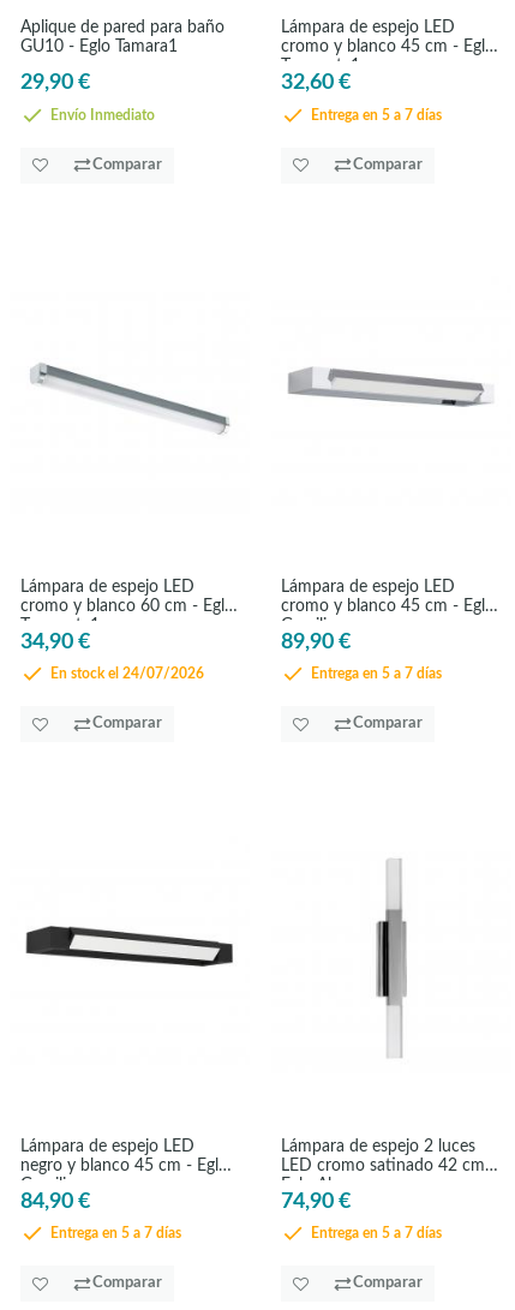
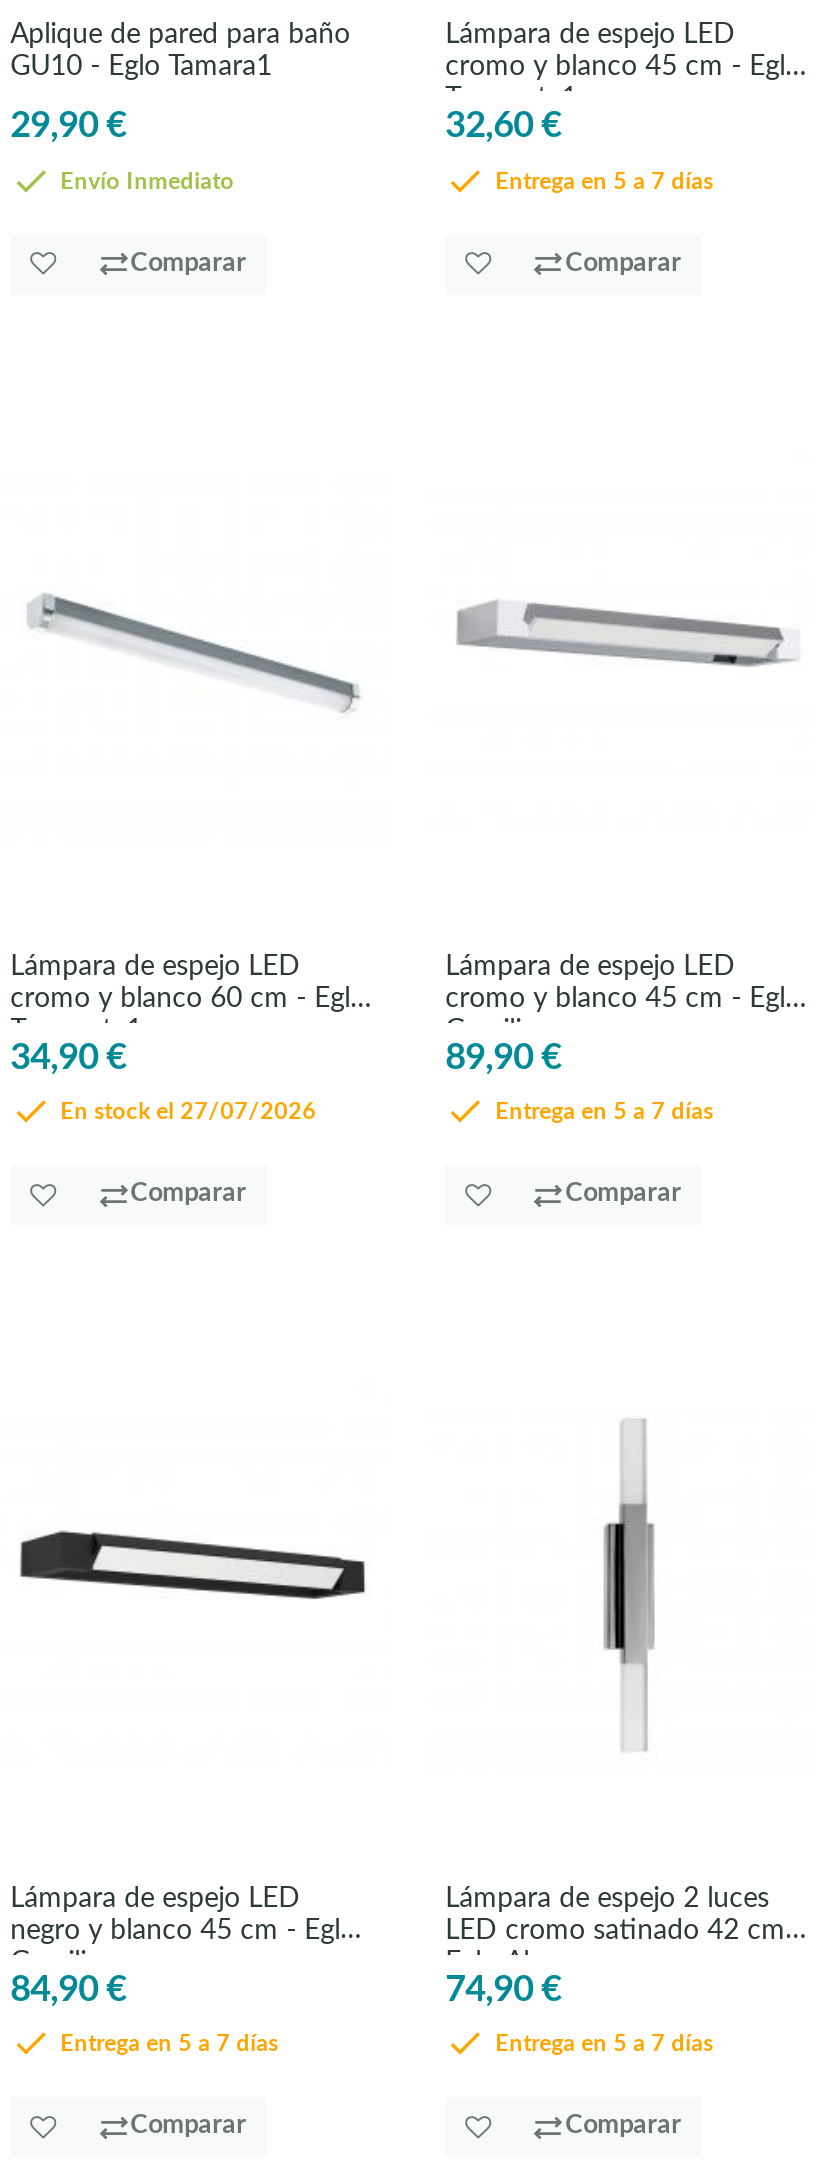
- En stock el 24/07/2026
+ En stock el 27/07/2026
